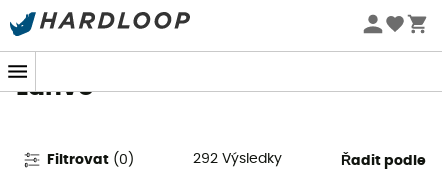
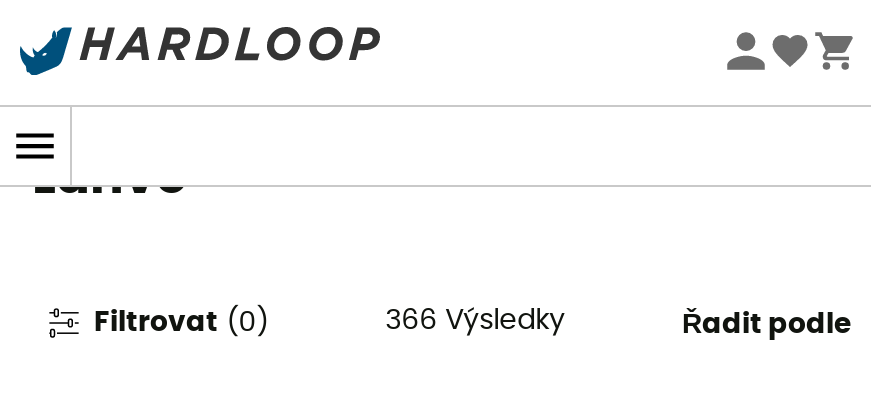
- 292 Výsledky
+ 366 Výsledky
